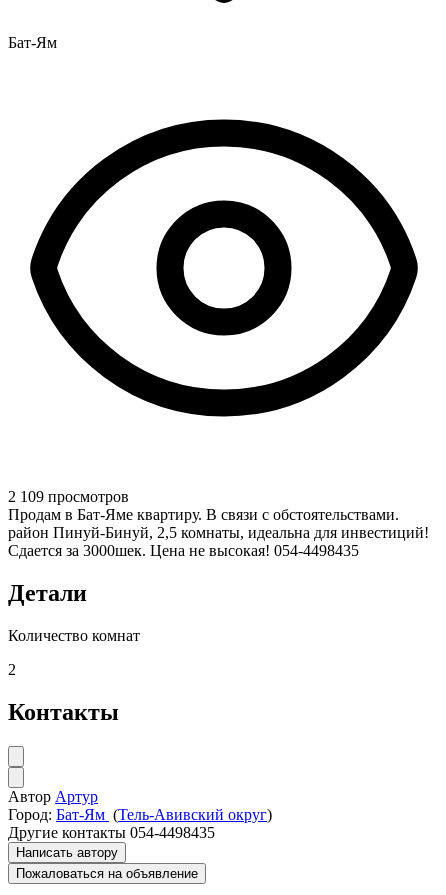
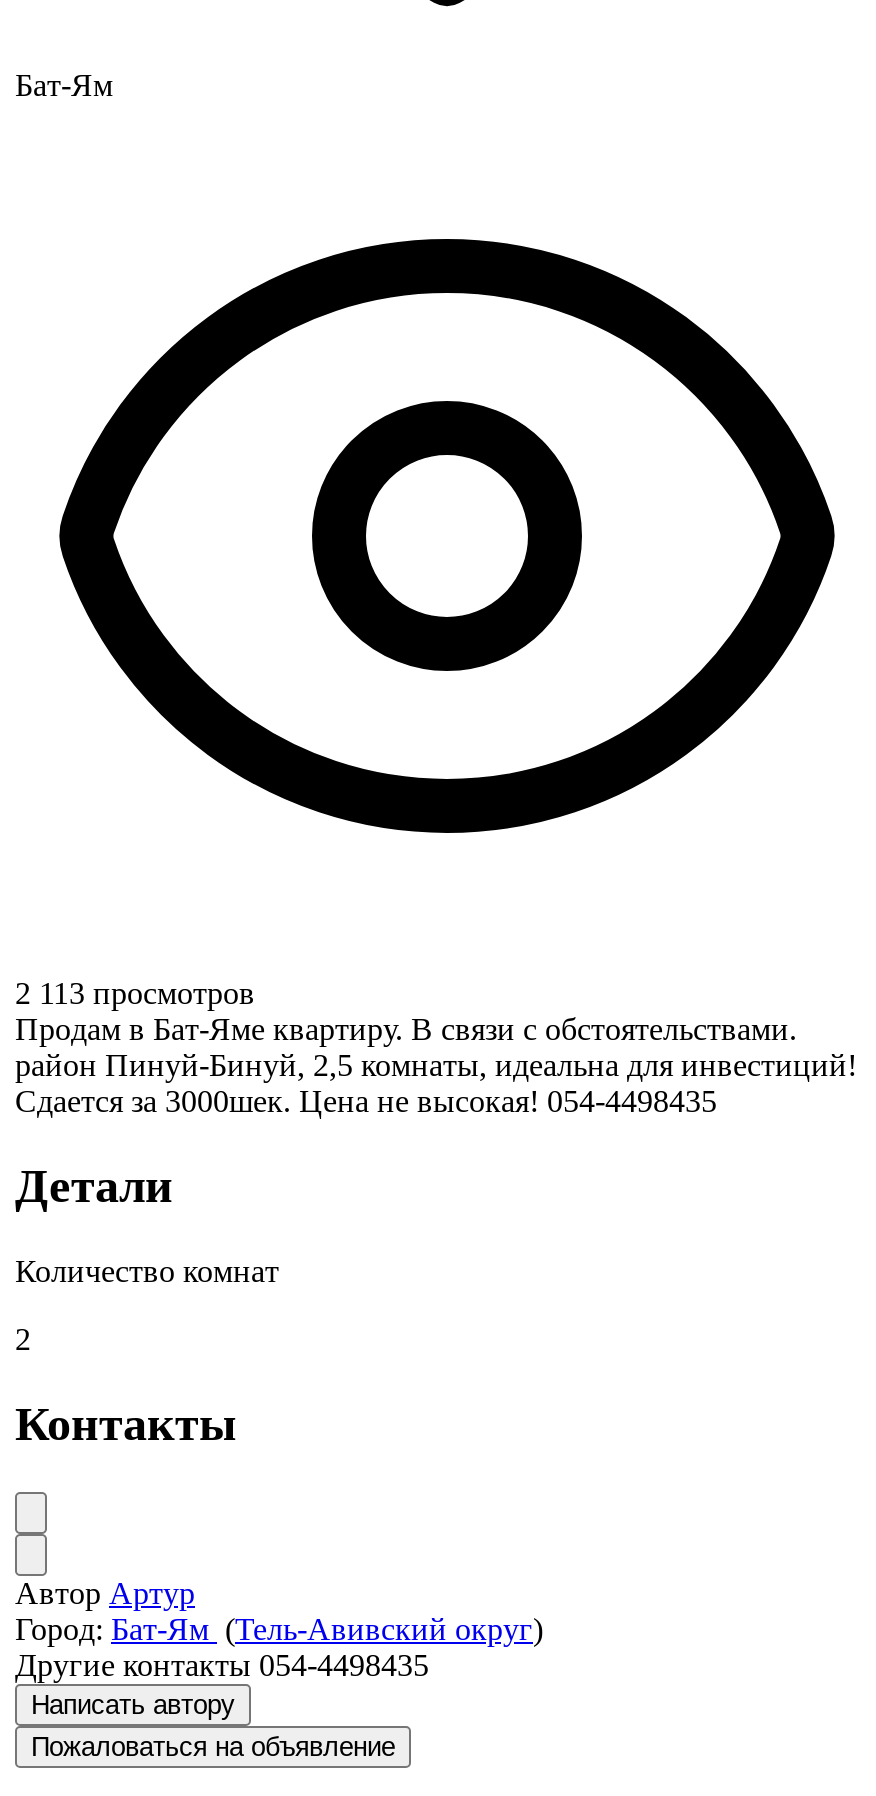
- 2 109 просмотров
+ 2 113 просмотров
